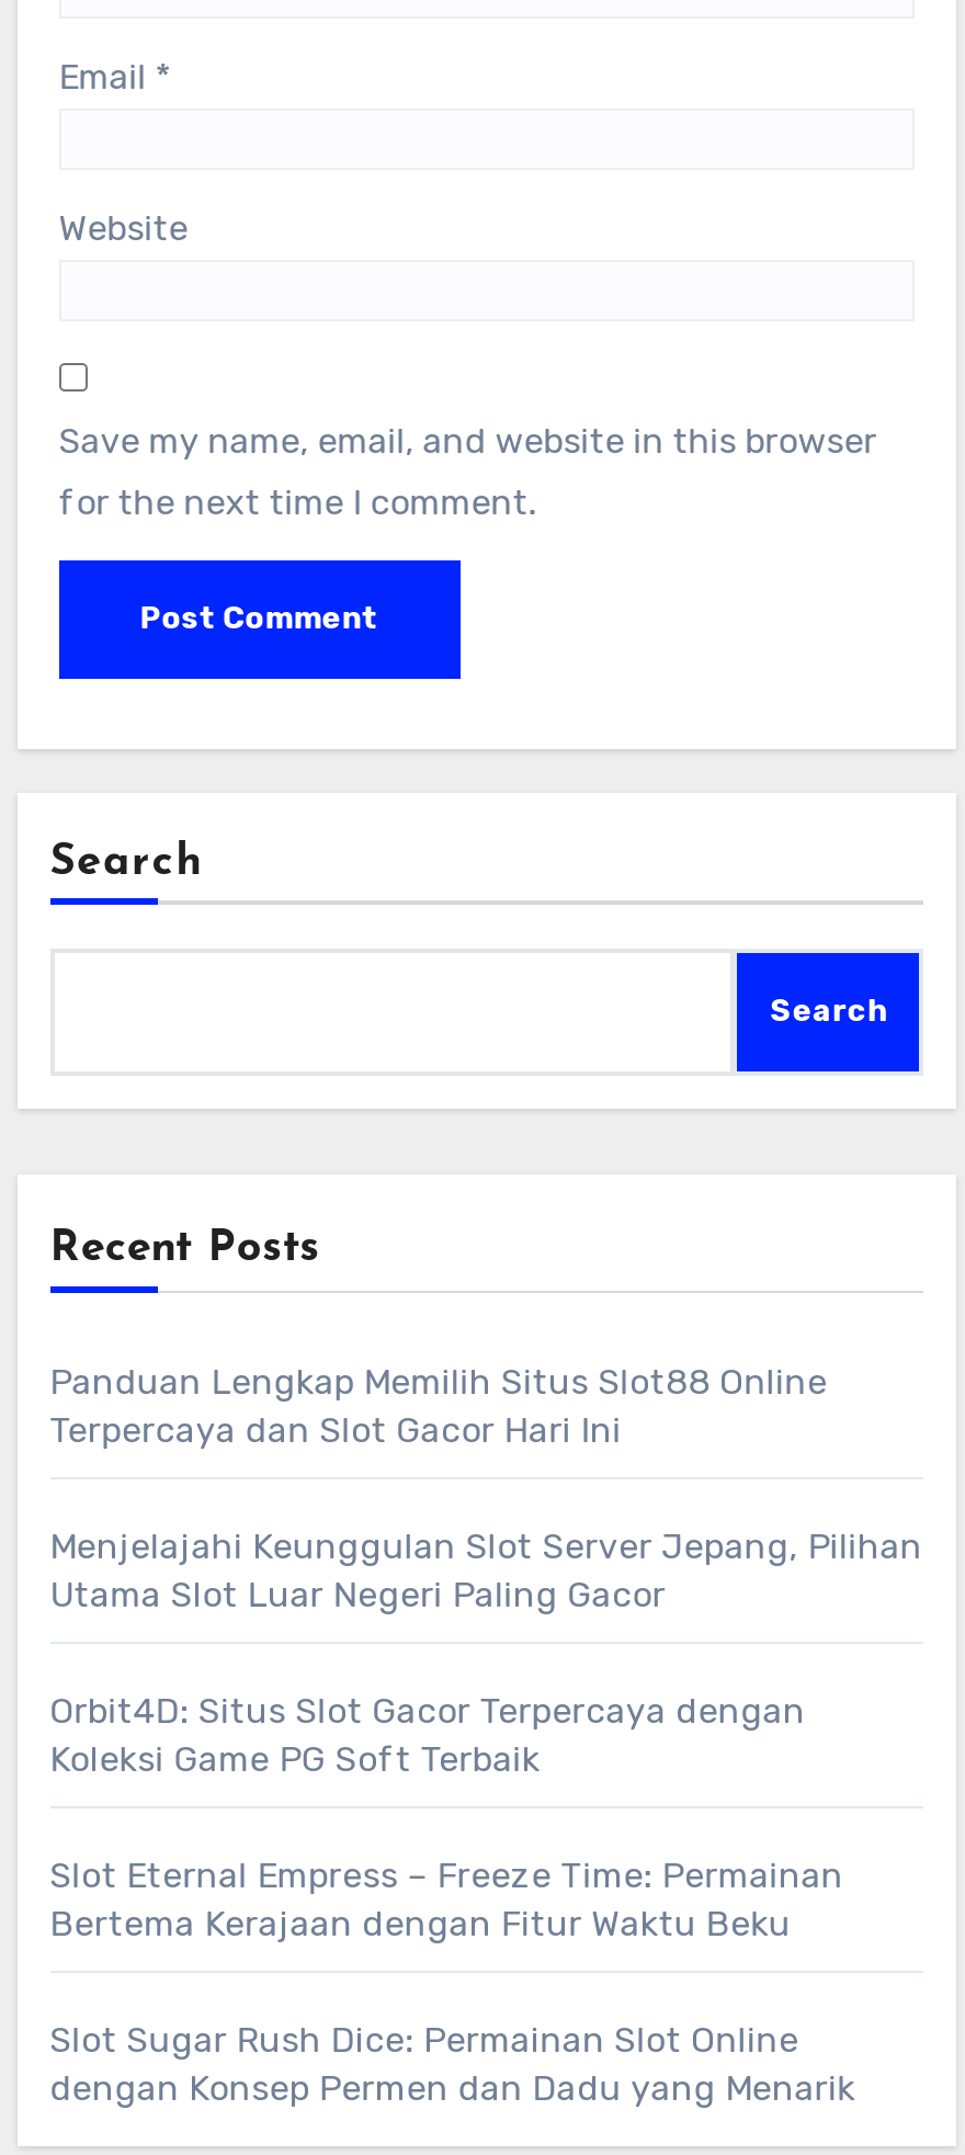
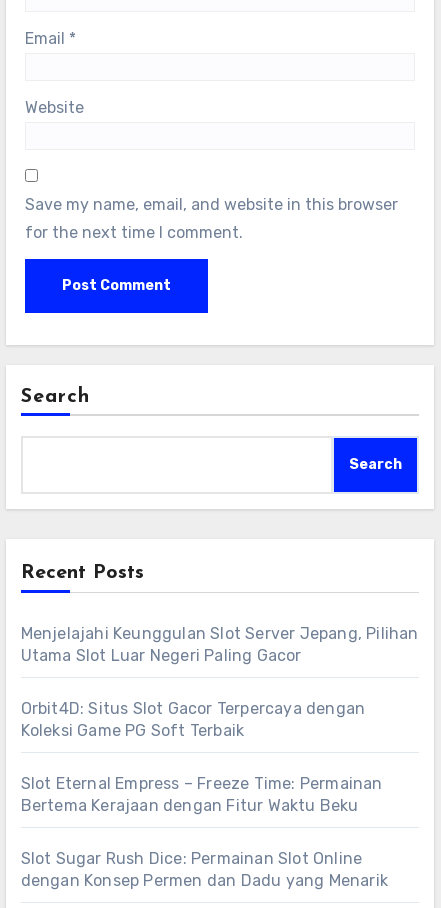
- Panduan Lengkap Memilih Situs Slot88 Online
- Terpercaya dan Slot Gacor Hari Ini
